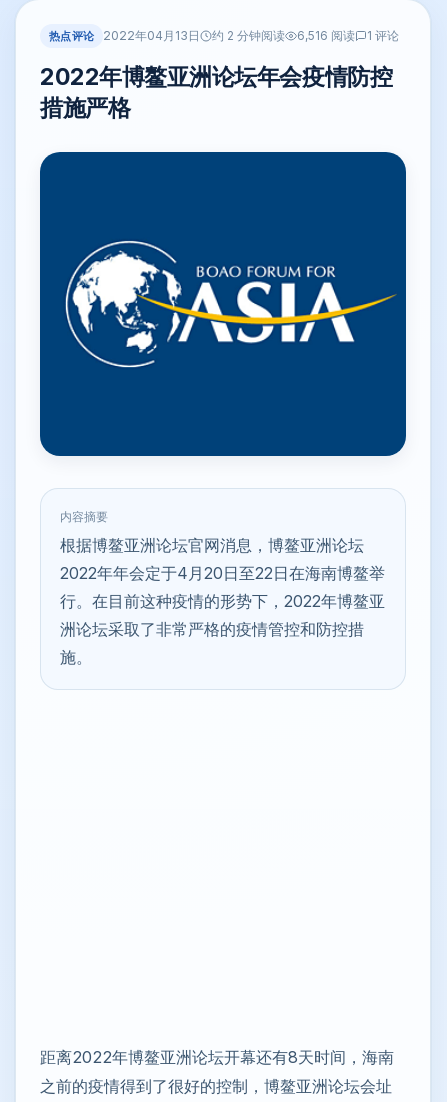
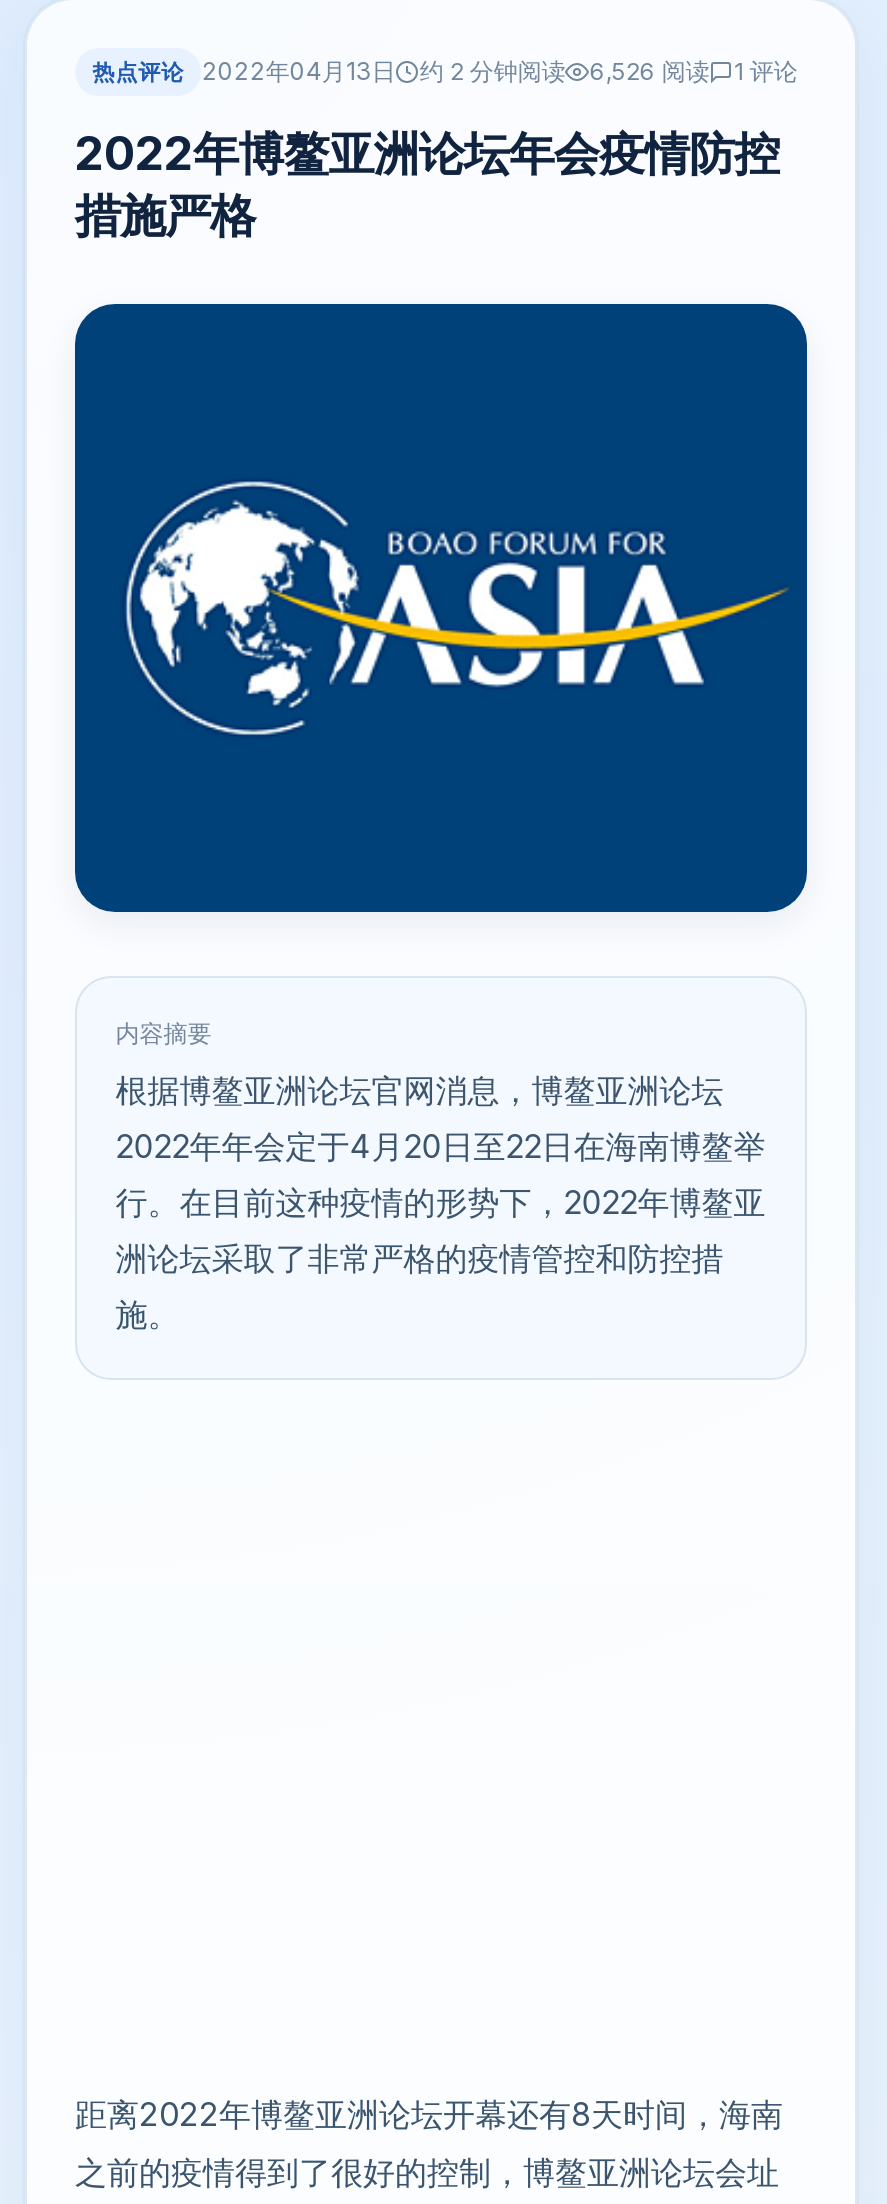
- 6,516 阅读
+ 6,526 阅读
